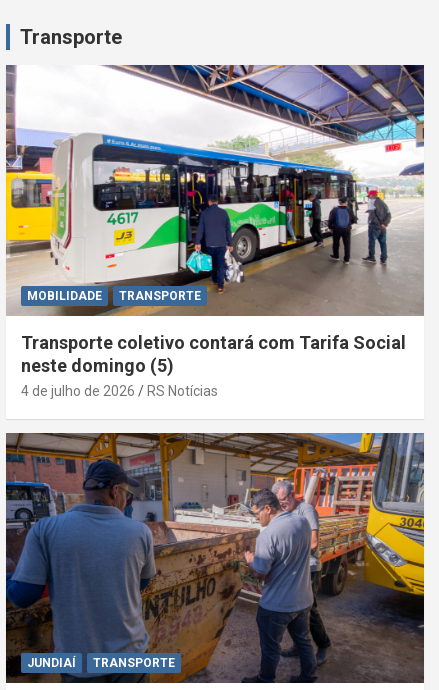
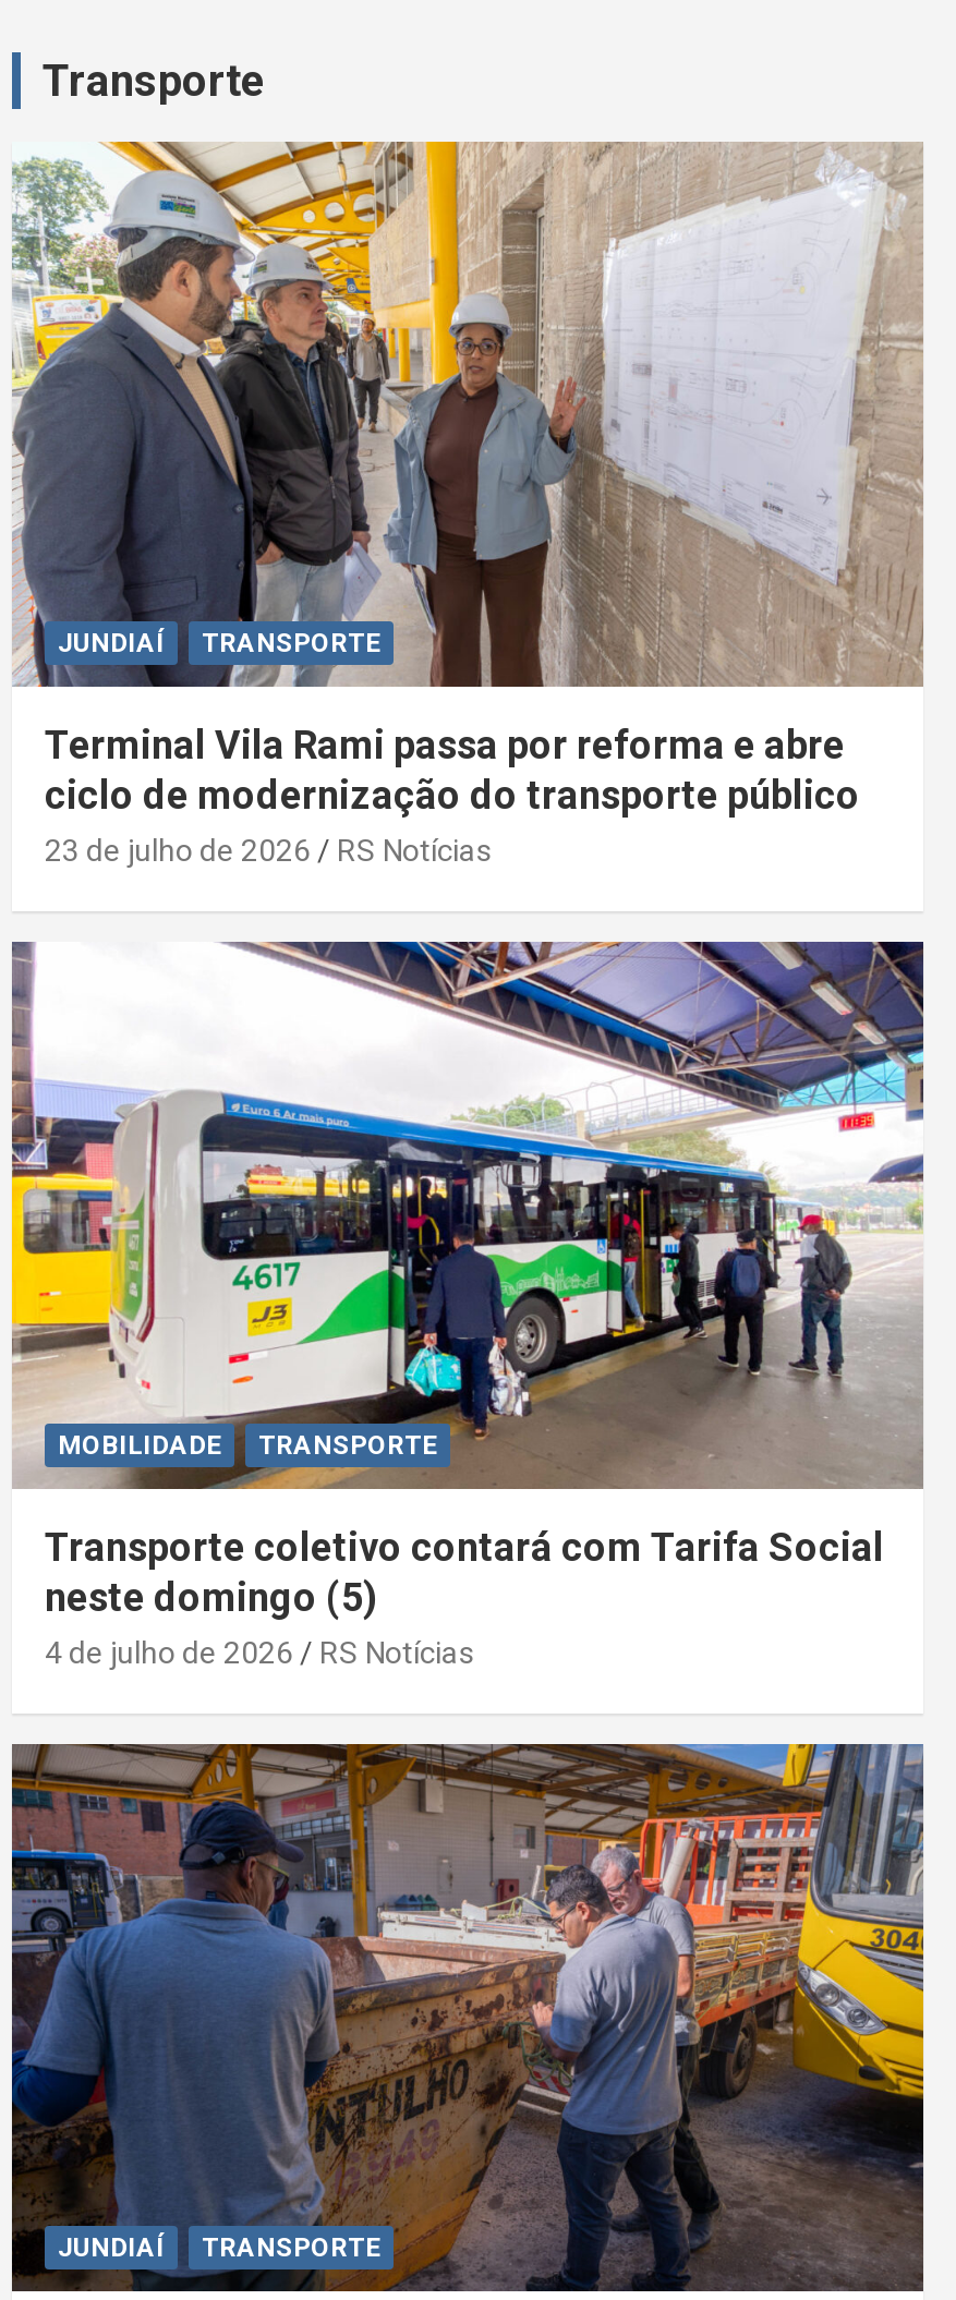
+ [image]
+ JUNDIAÍ
+ TRANSPORTE
+ Terminal Vila Rami passa por reforma e abre
+ ciclo de modernização do transporte público
+ 23 de julho de 2026
+ RS Notícias
